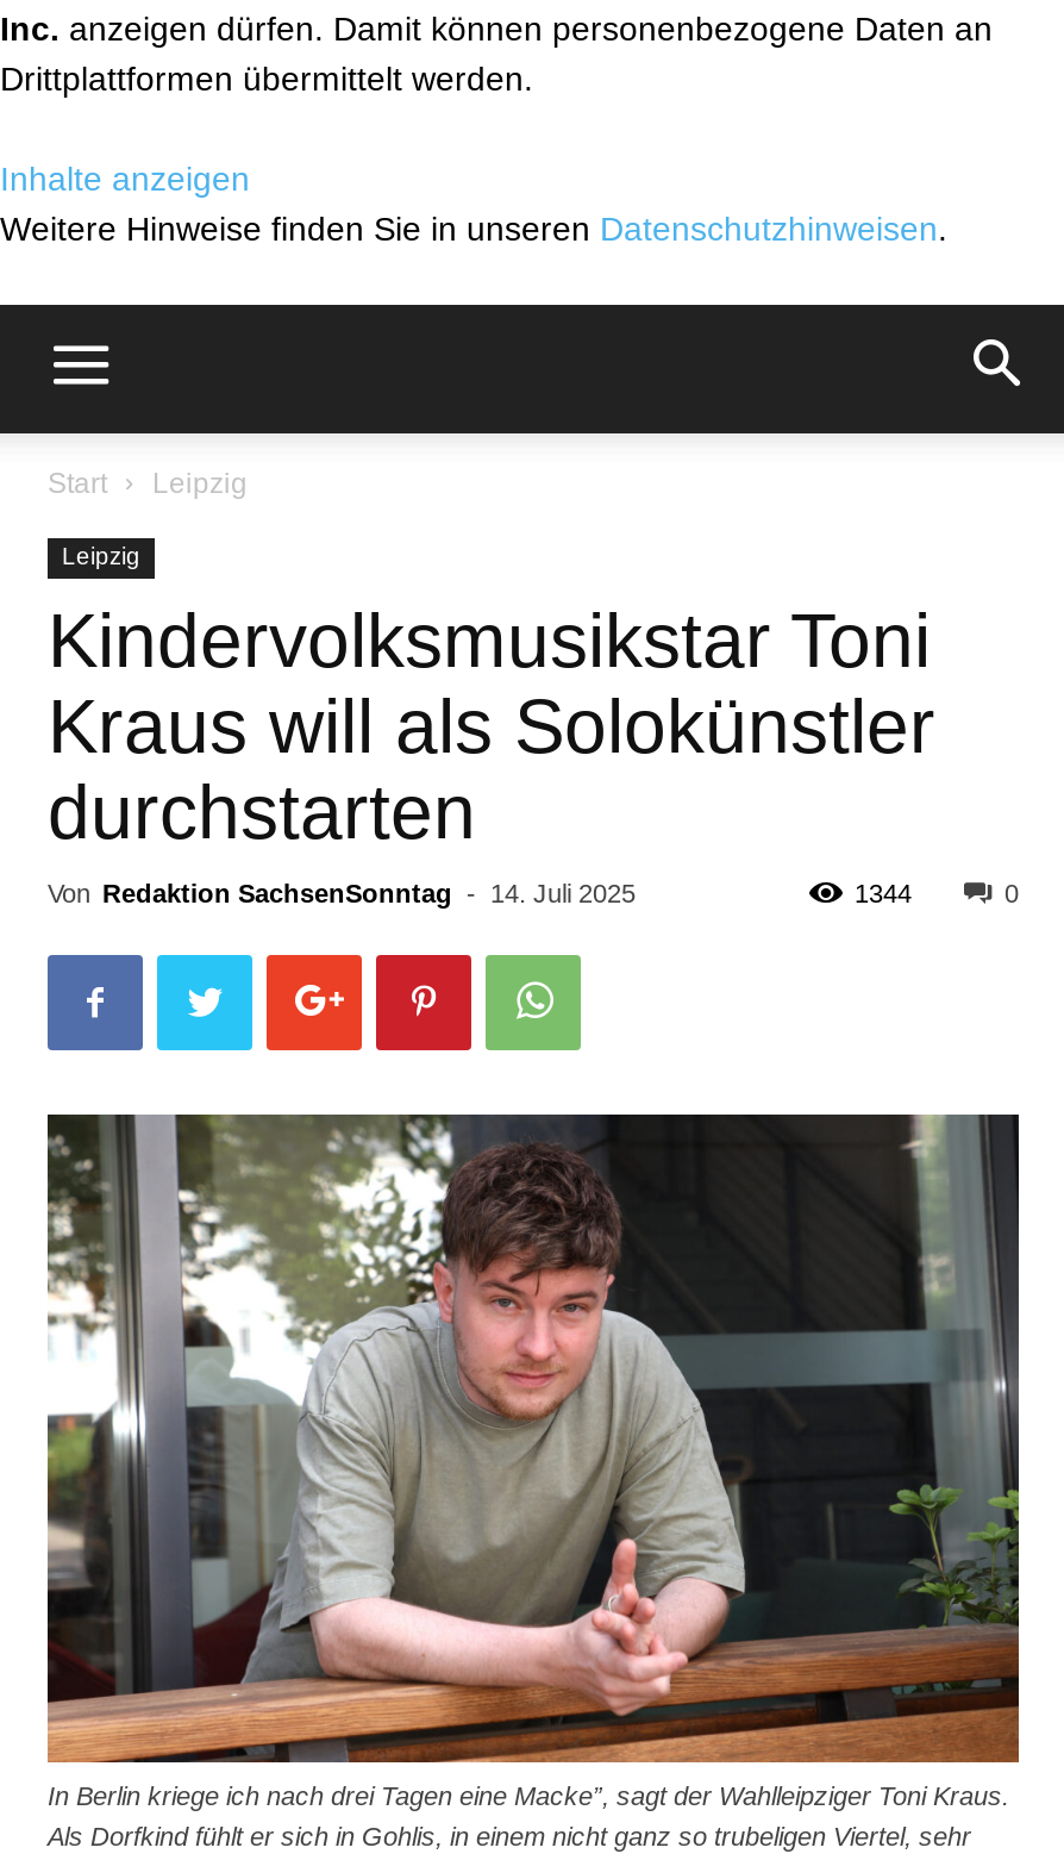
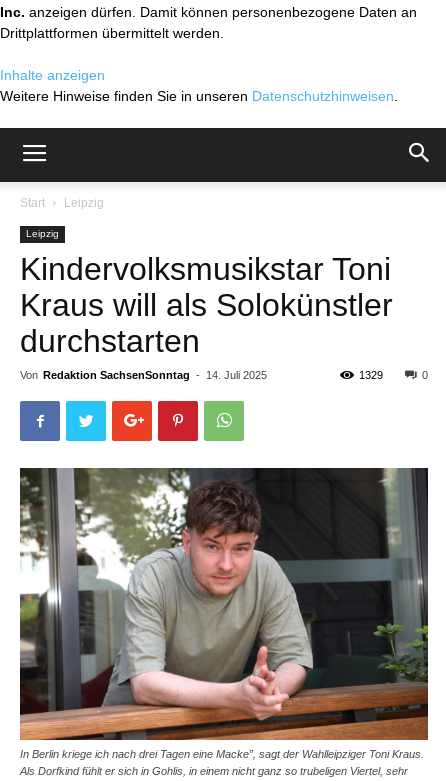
- 1344
+ 1329
